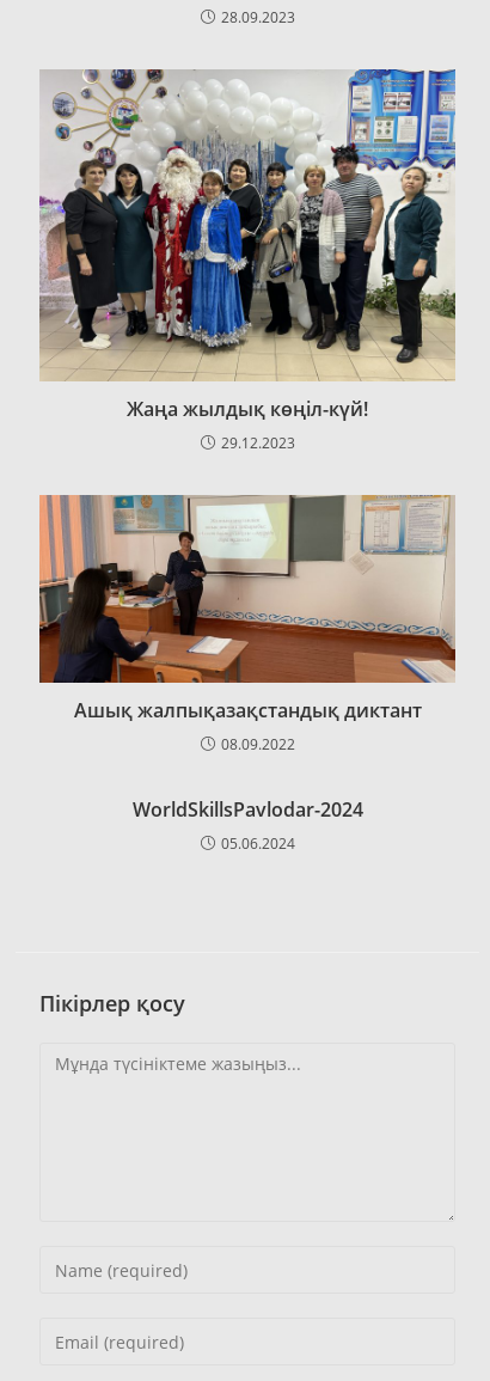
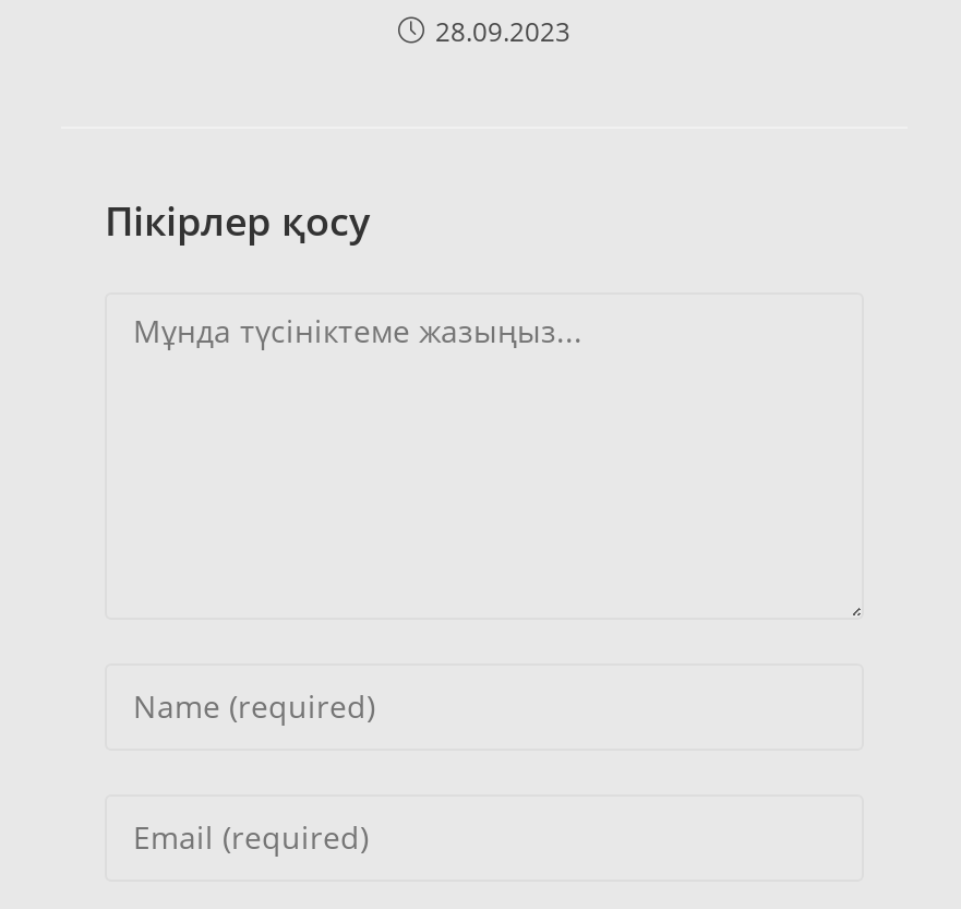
- [image]
- Жаңа жылдық көңіл-күй!
- 29.12.2023

- [image]
- Ашық жалпықазақстандық диктант
- 08.09.2022
- WorldSkillsPavlodar-2024
- 05.06.2024
